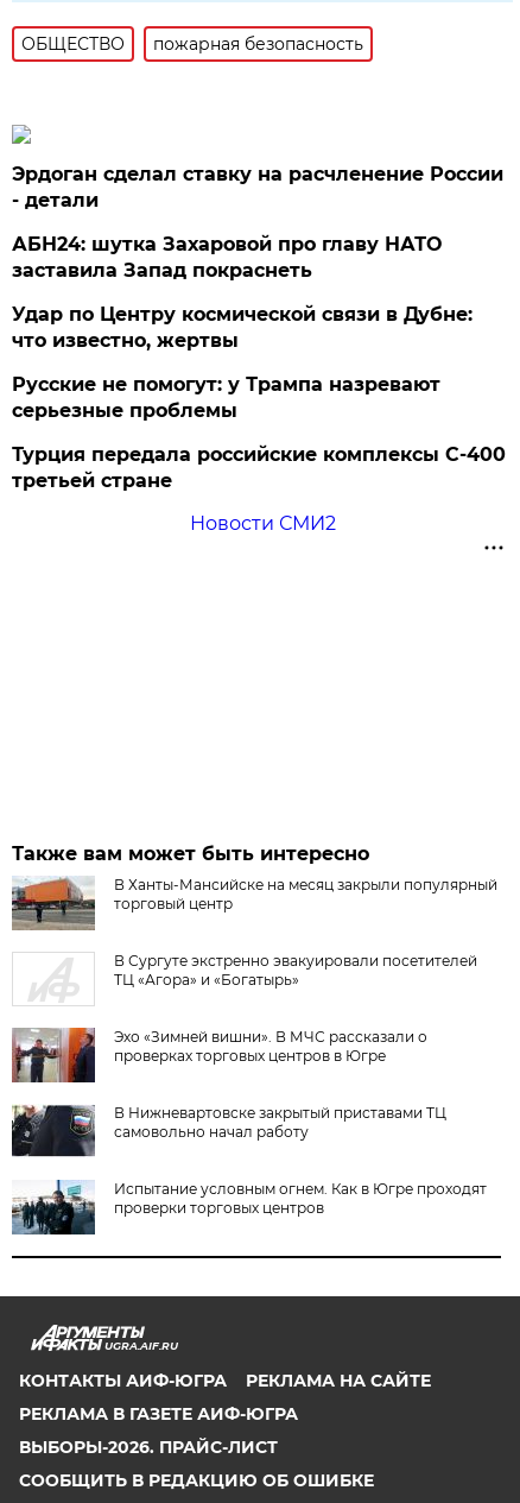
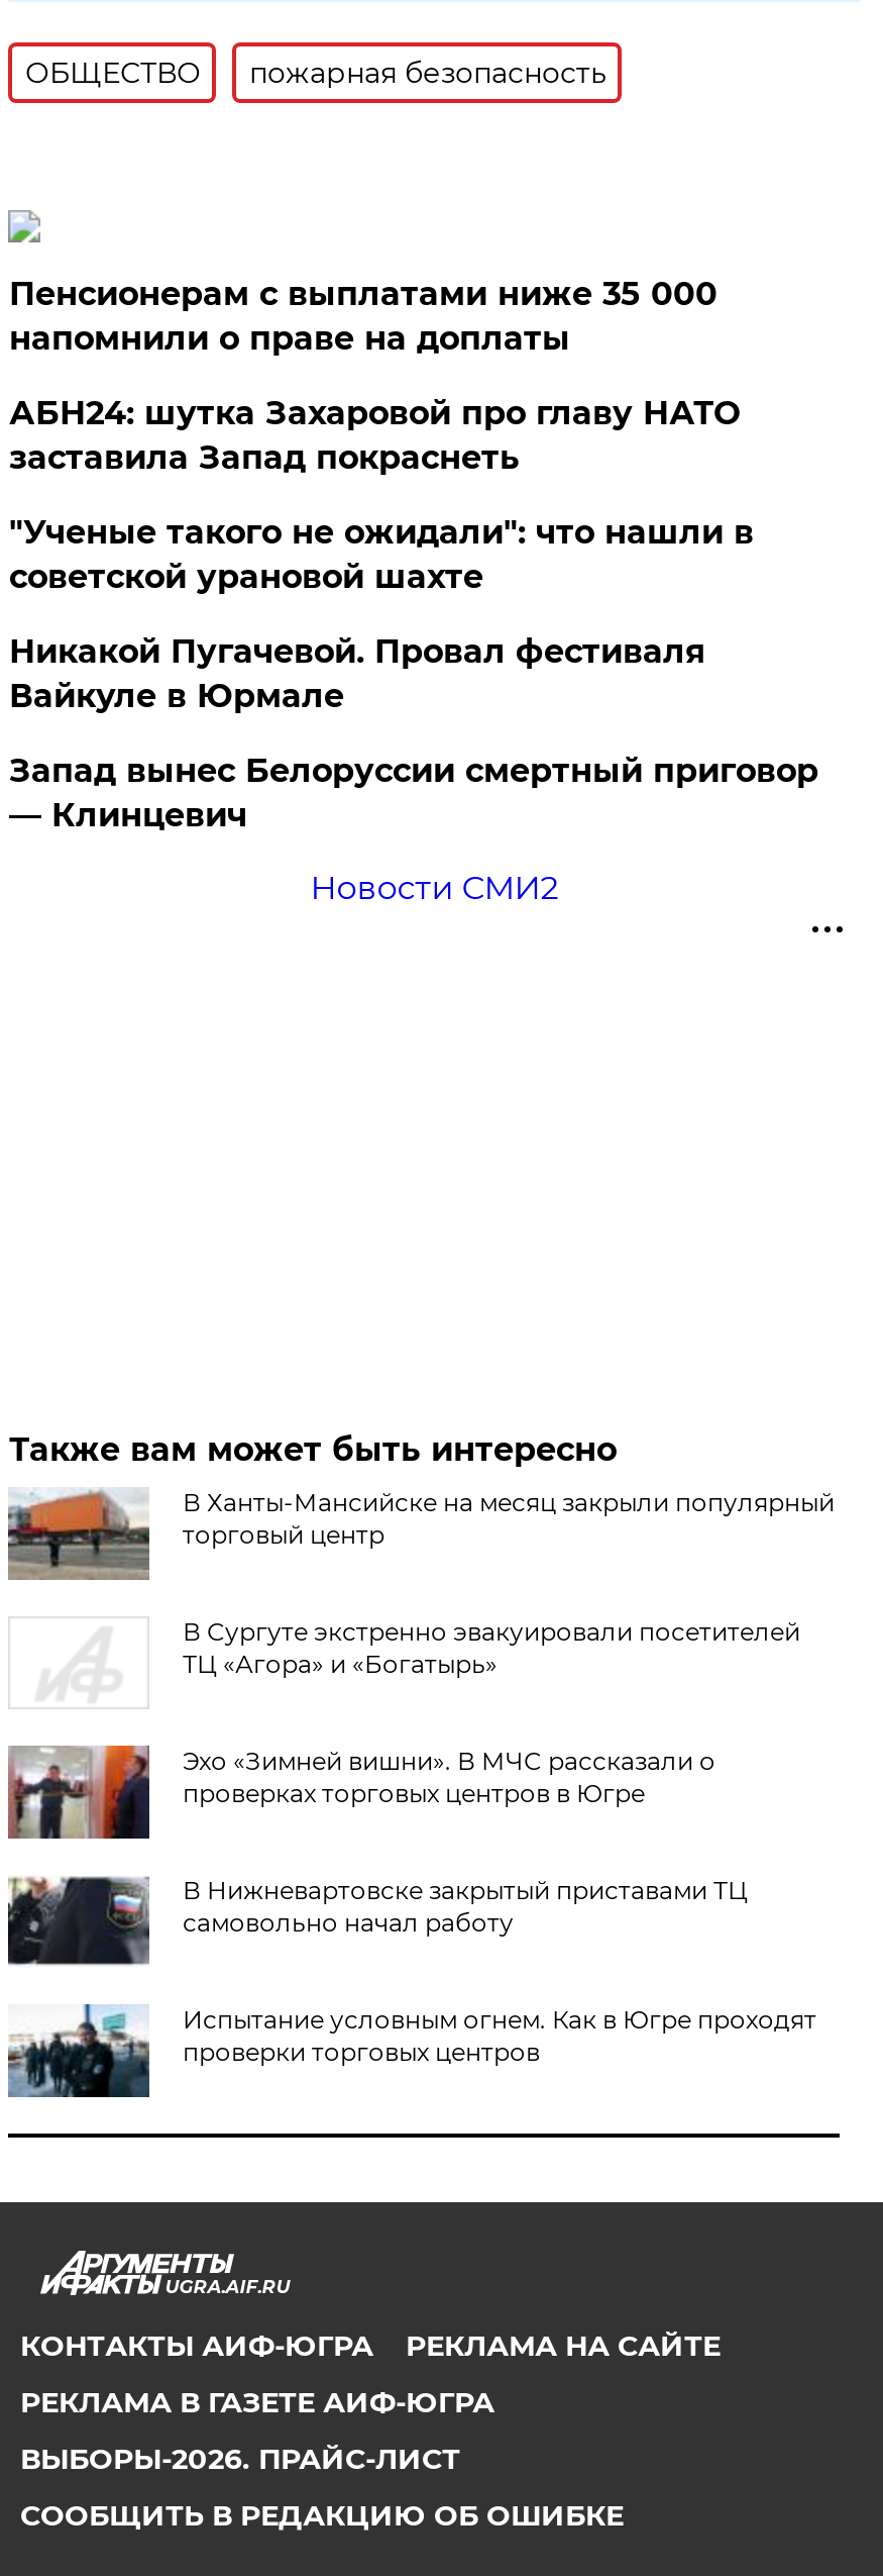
- Эрдоган сделал ставку на расчленение России
- - детали
+ Пенсионерам с выплатами ниже 35 000
+ напомнили о праве на доплаты

- Удар по Центру космической связи в Дубне:
- что известно, жертвы
+ "Ученые такого не ожидали": что нашли в
+ советской урановой шахте

- Русские не помогут: у Трампа назревают
- серьезные проблемы
+ Никакой Пугачевой. Провал фестиваля
+ Вайкуле в Юрмале

- Турция передала российские комплексы С-400
- третьей стране
+ Запад вынес Белоруссии смертный приговор
+ — Клинцевич
